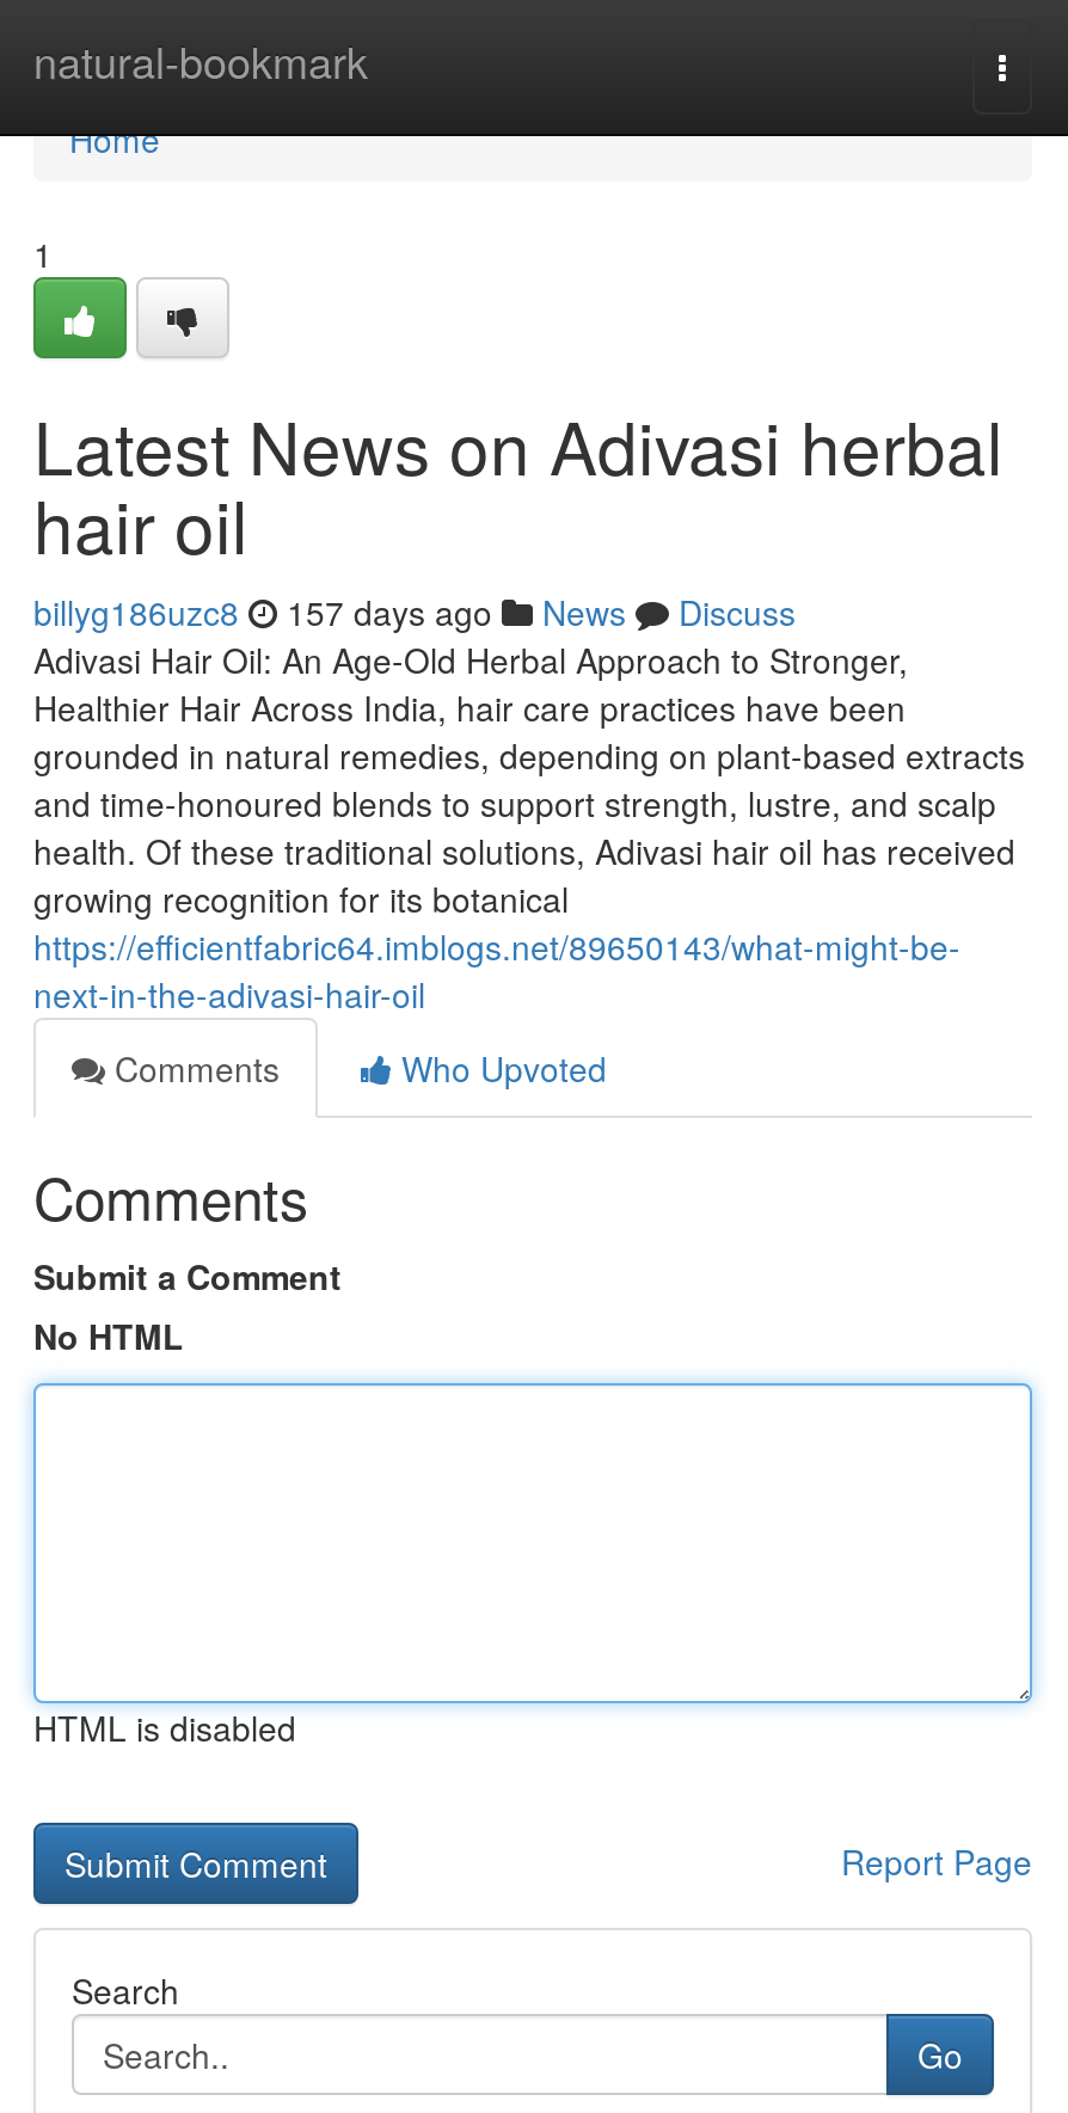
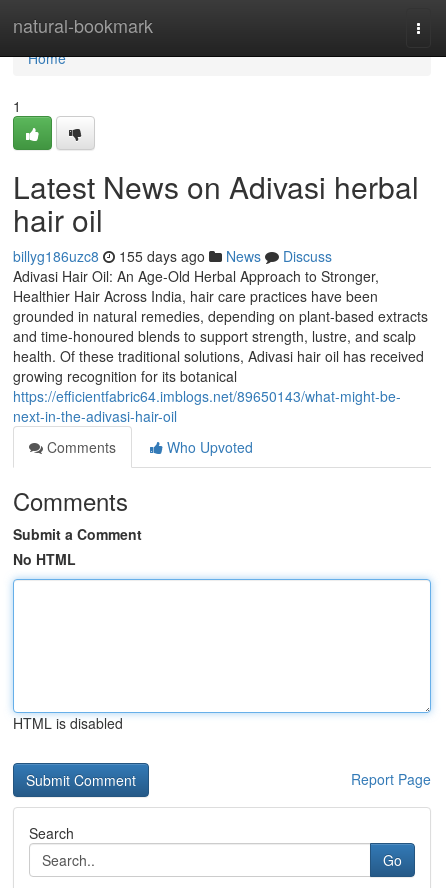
- billyg186uzc8 157 days ago News Discuss
+ billyg186uzc8 155 days ago News Discuss
